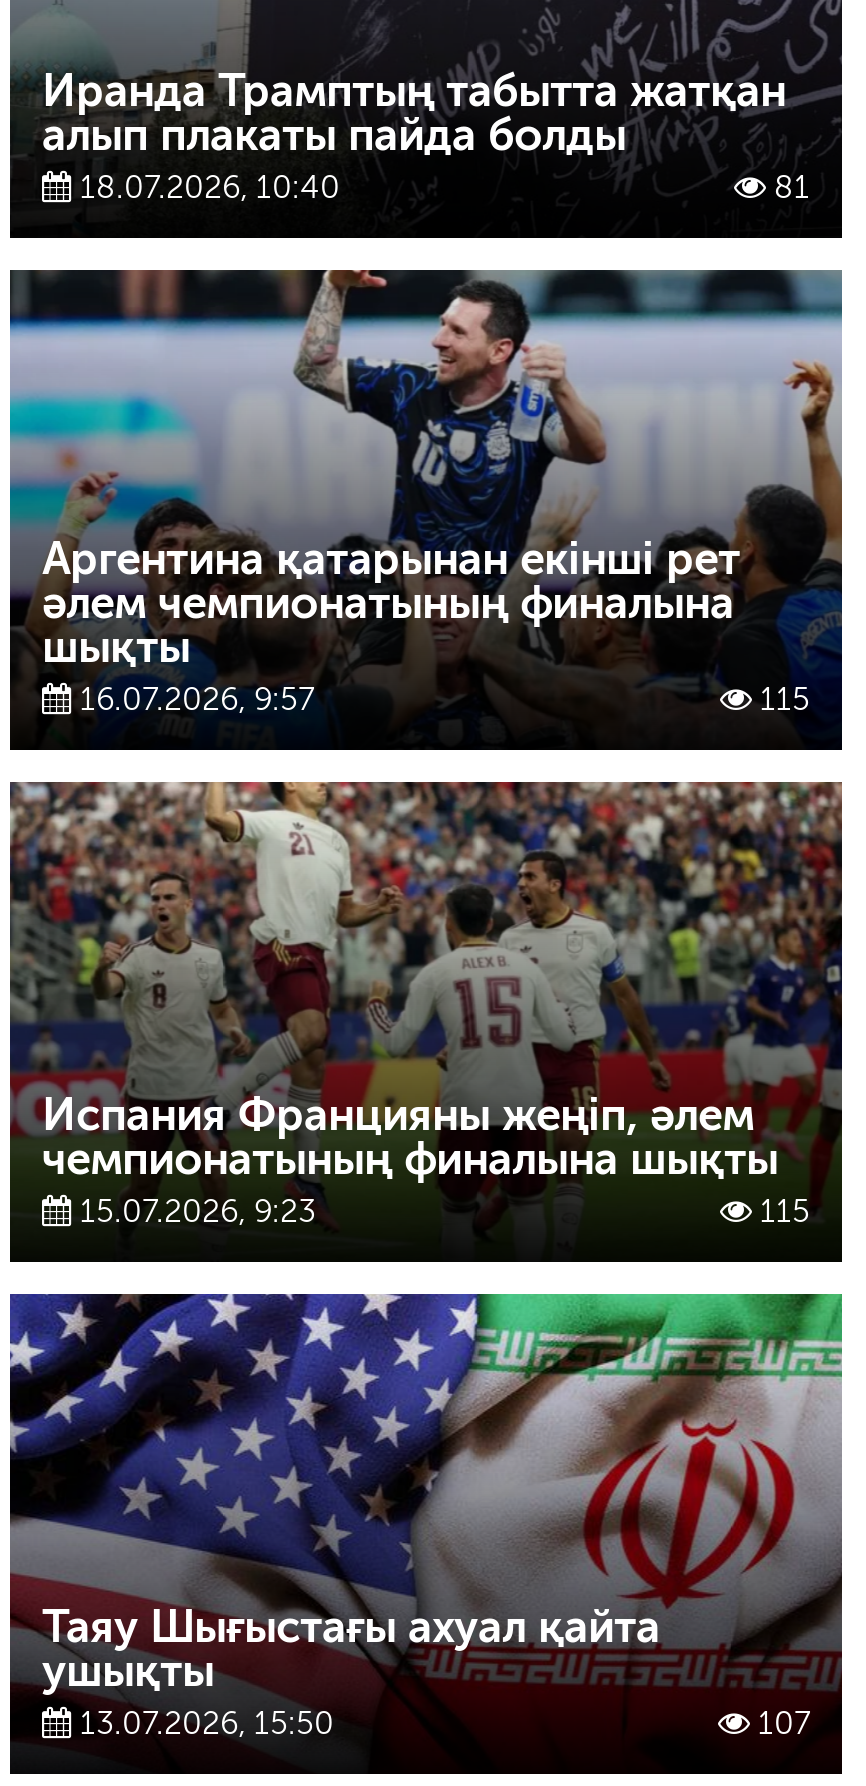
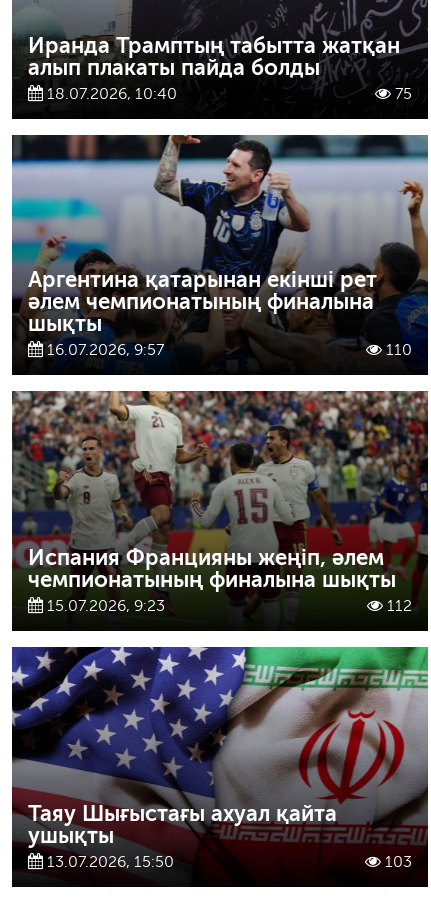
- 81
+ 75

- 115
+ 110

- 115
+ 112

- 107
+ 103
